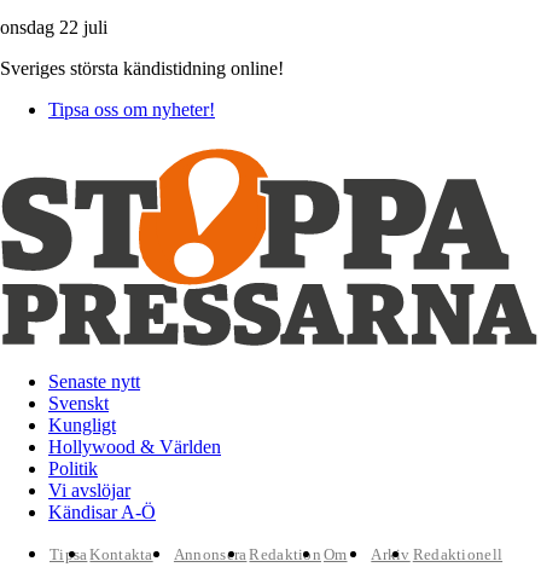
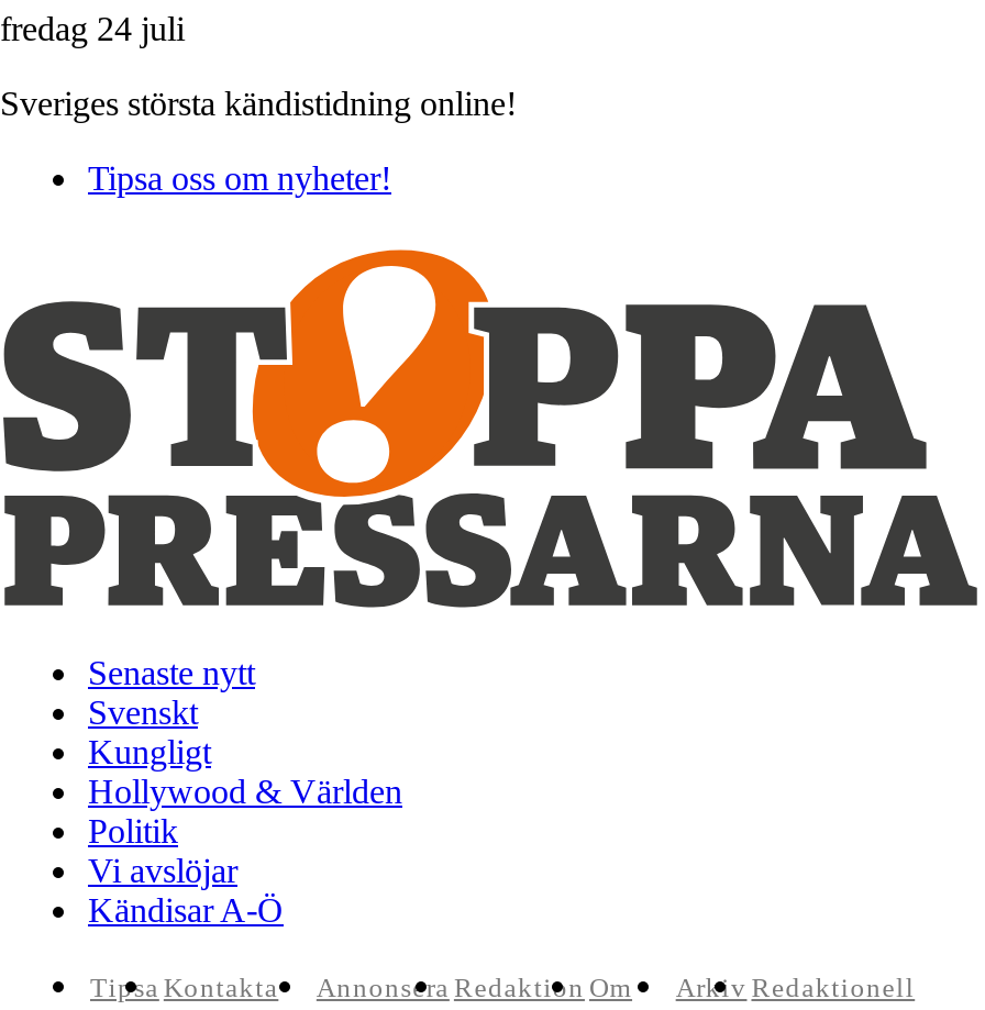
- onsdag 22 juli
+ fredag 24 juli
